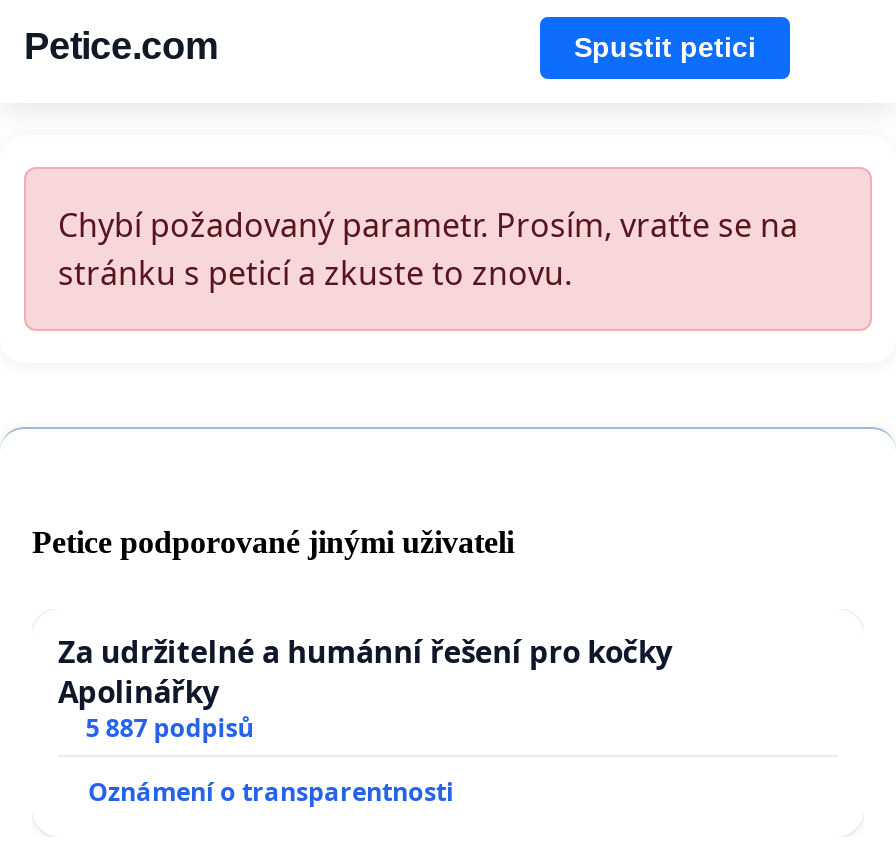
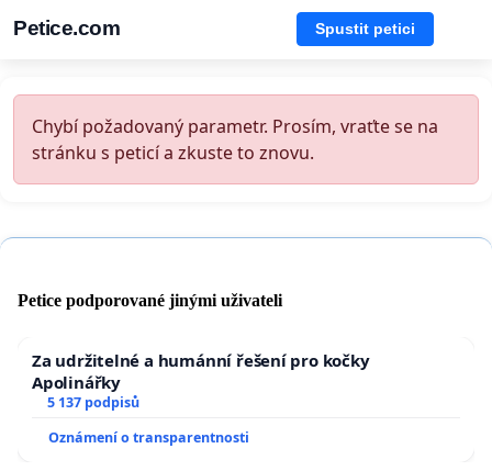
- 5 887 podpisů
+ 5 137 podpisů
